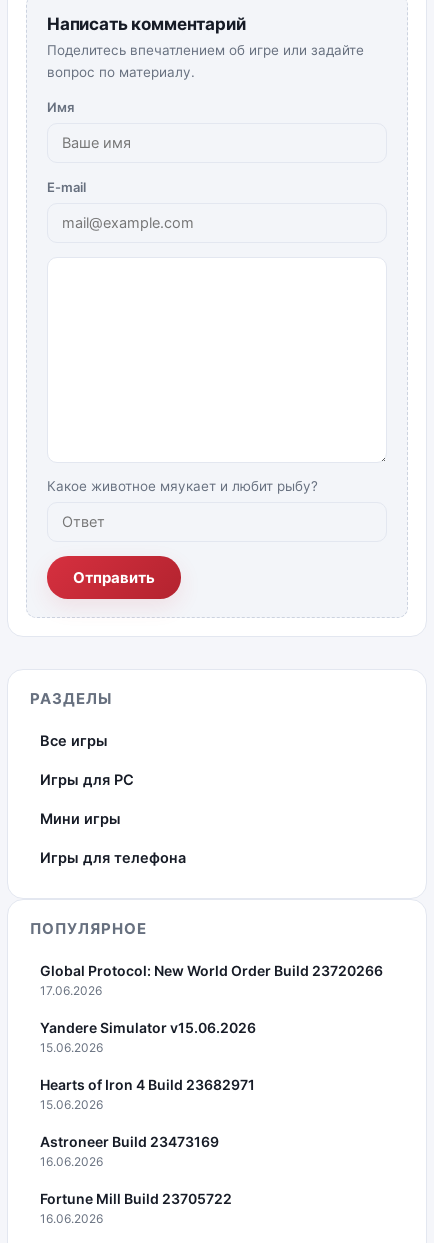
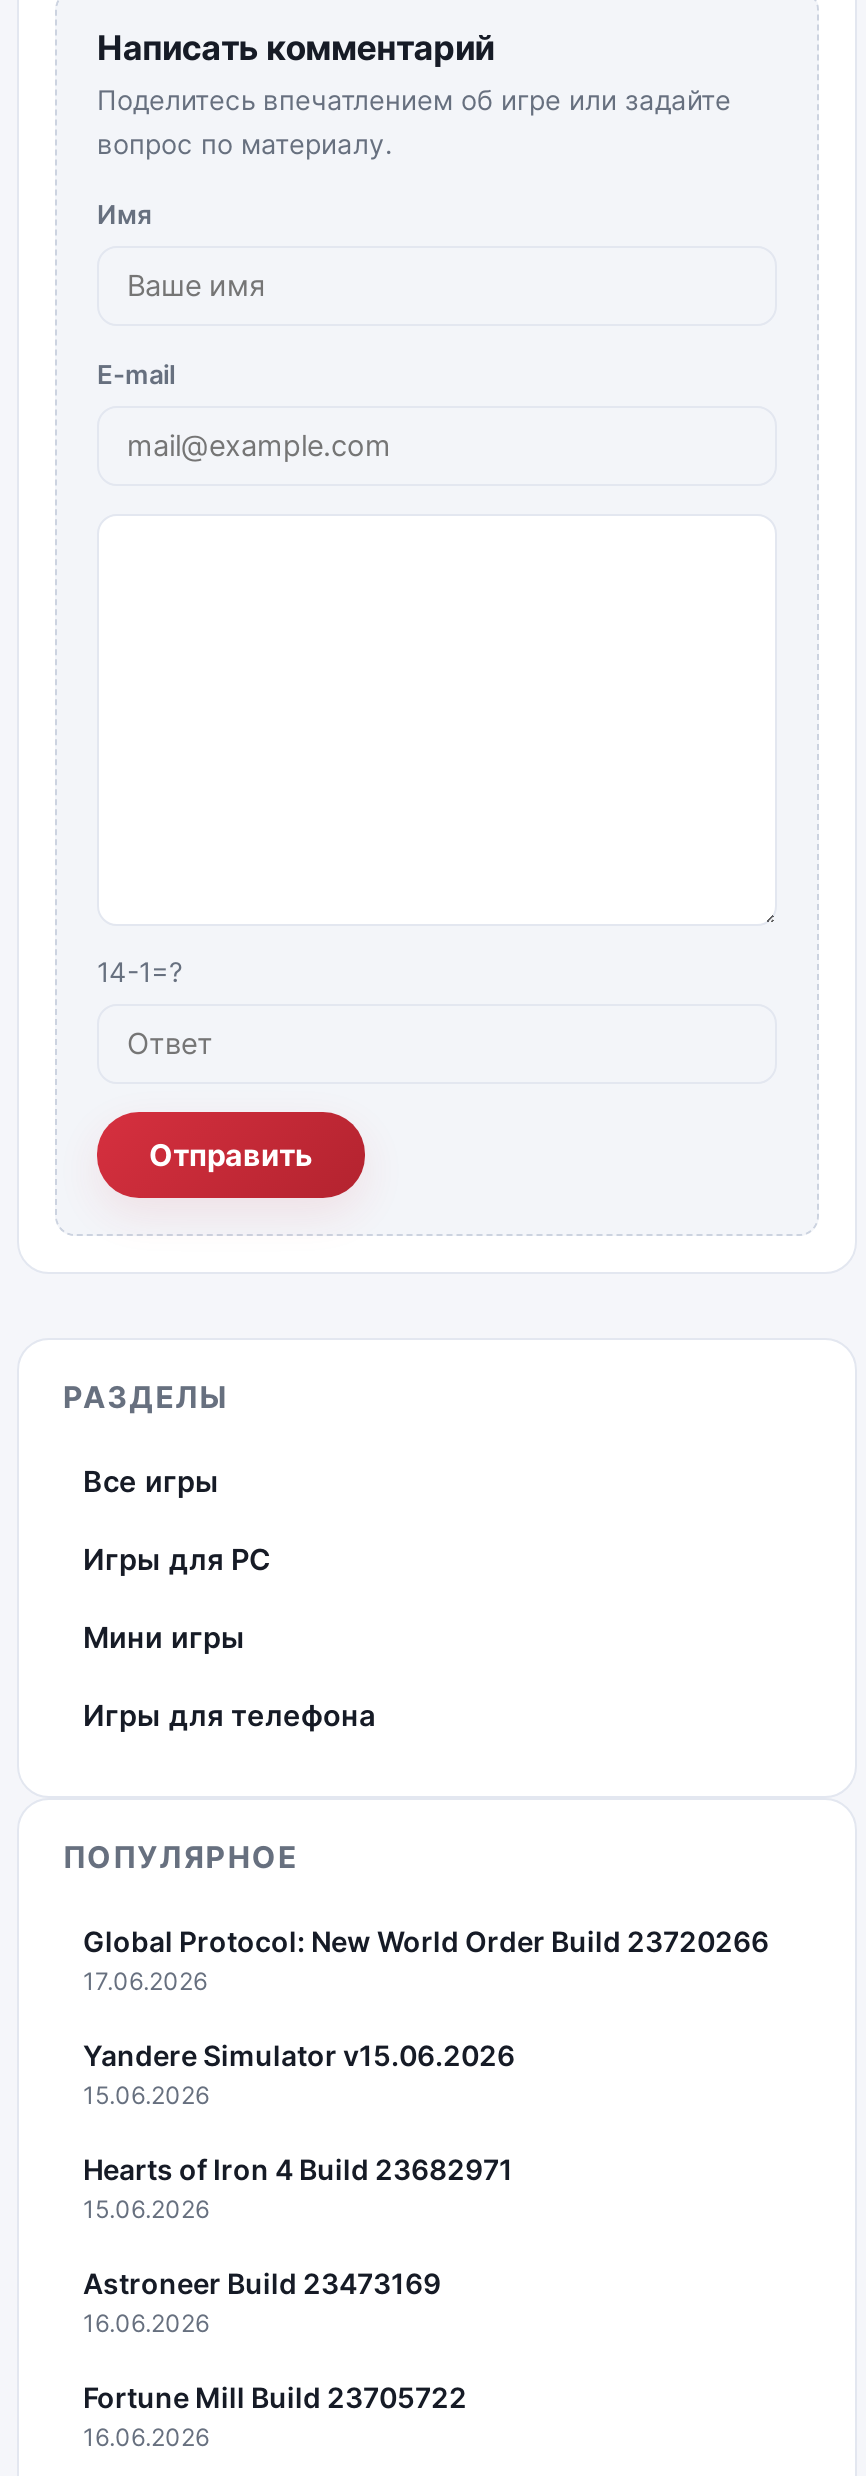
- Какое животное мяукает и любит рыбу?
+ 14-1=?
